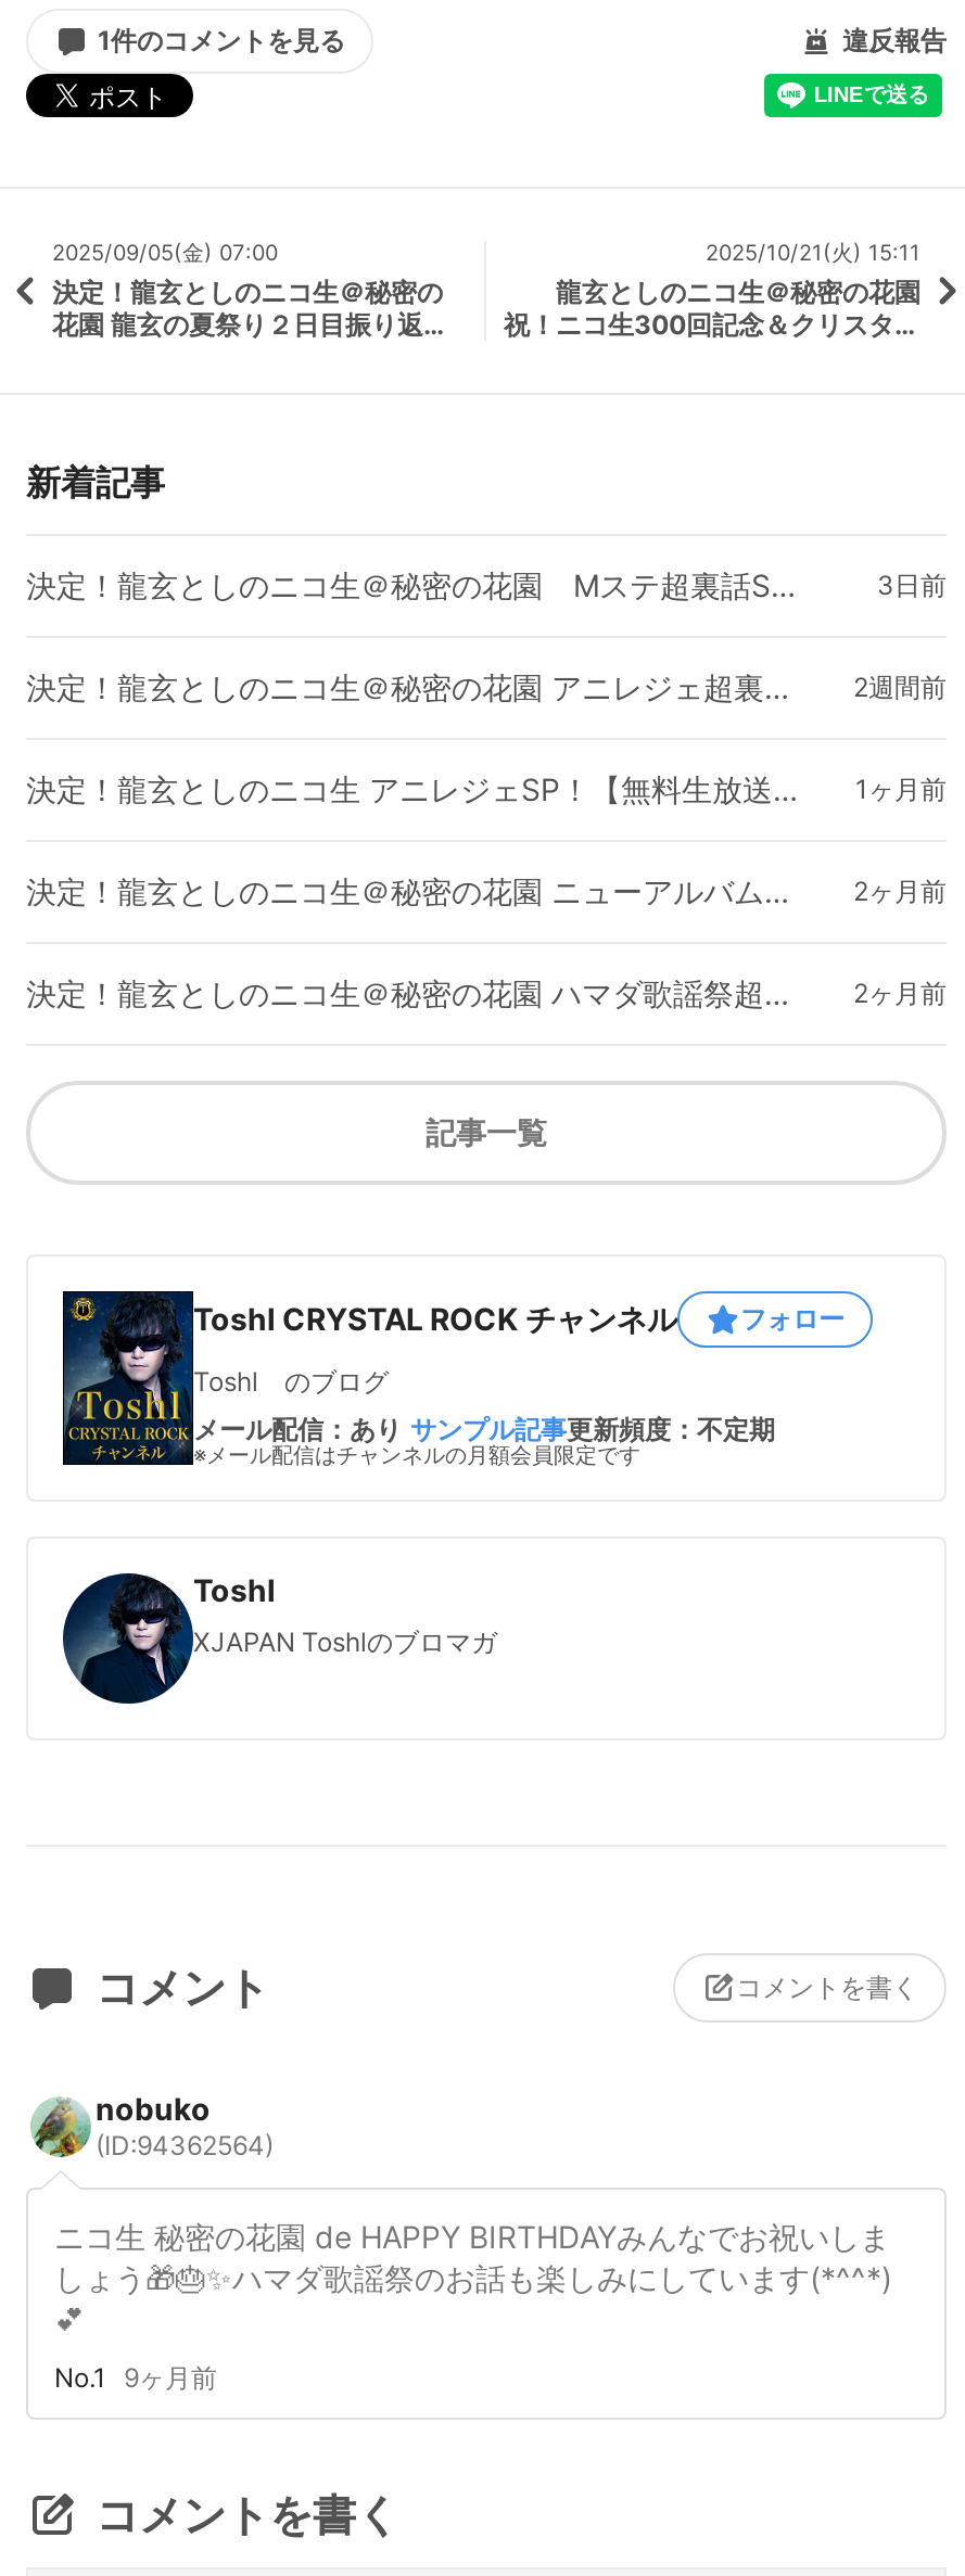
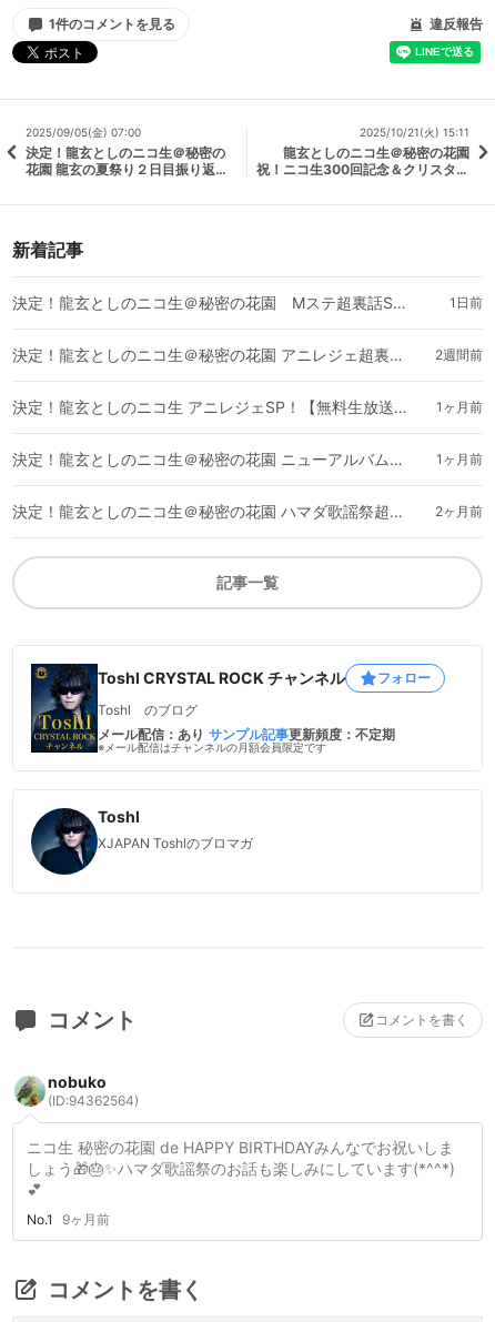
- 3日前
+ 1日前

- 2ヶ月前
+ 1ヶ月前
